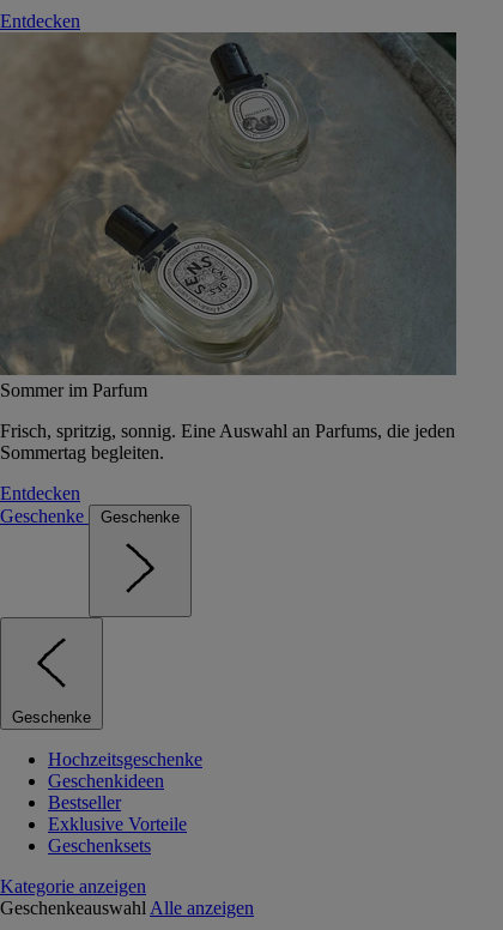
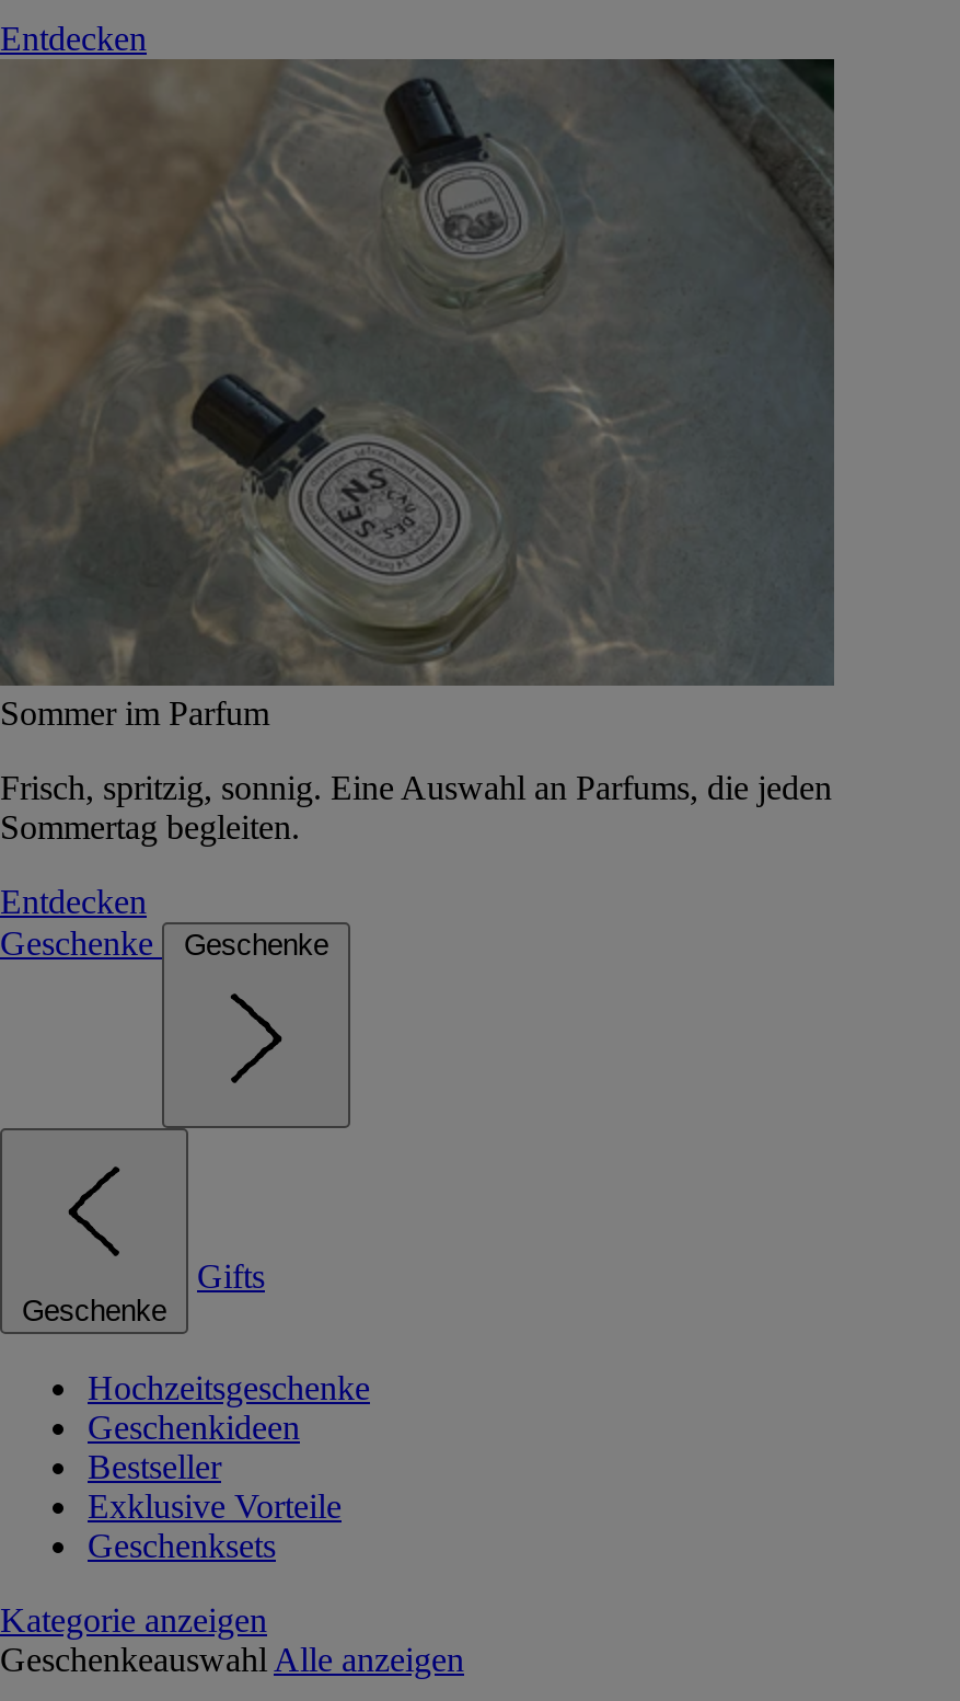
+ Gifts
